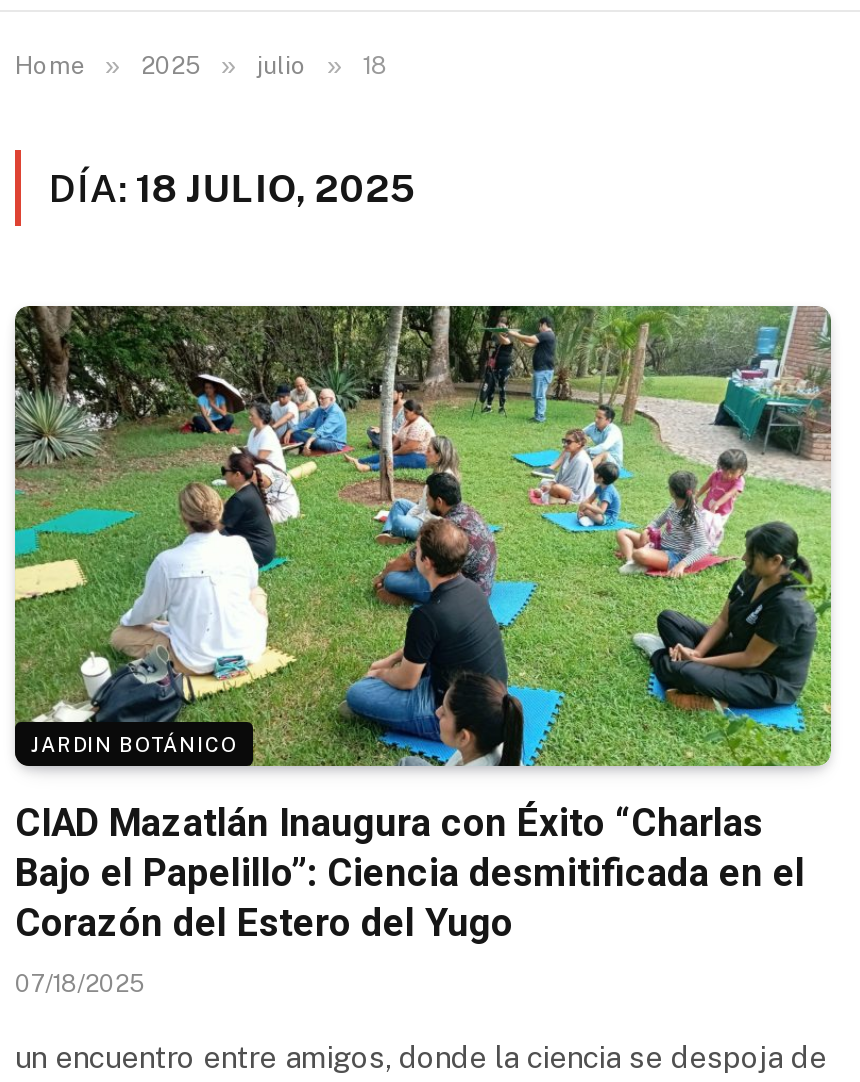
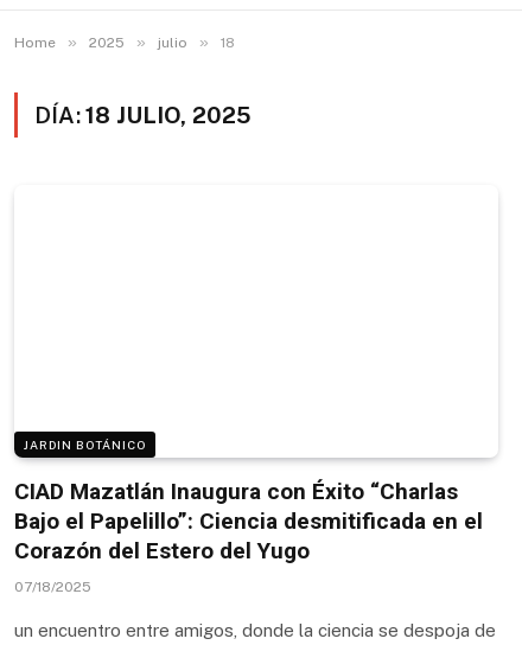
- [image]
